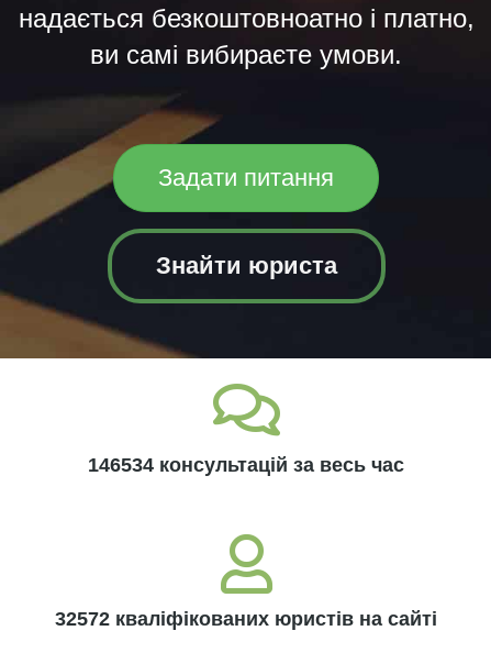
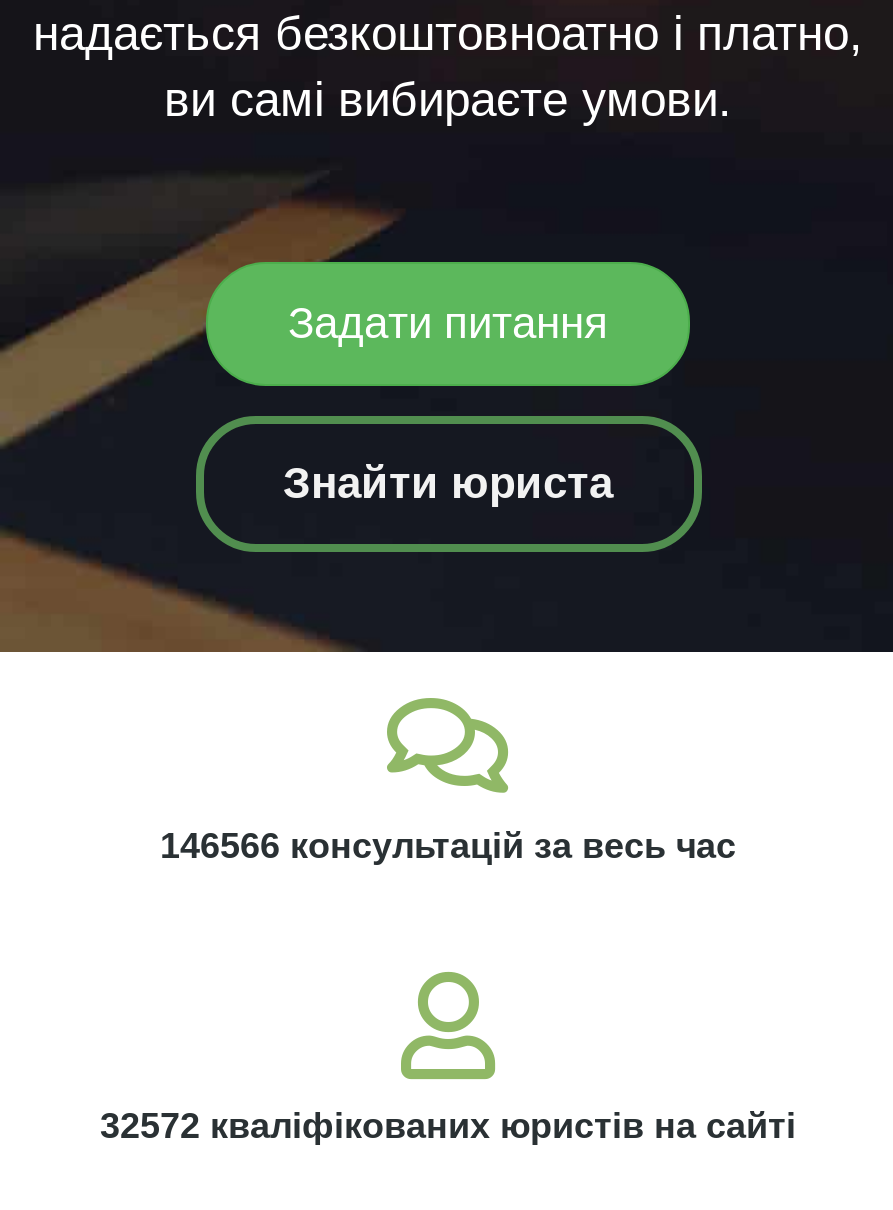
- 146534 консультацій за весь час
+ 146566 консультацій за весь час
